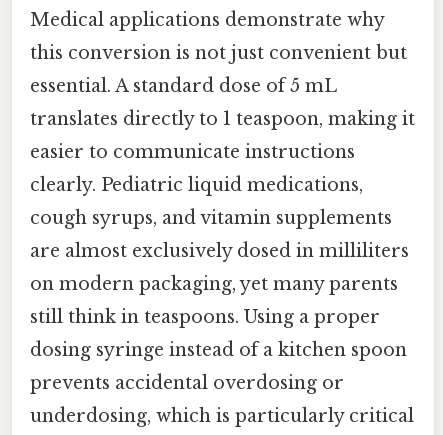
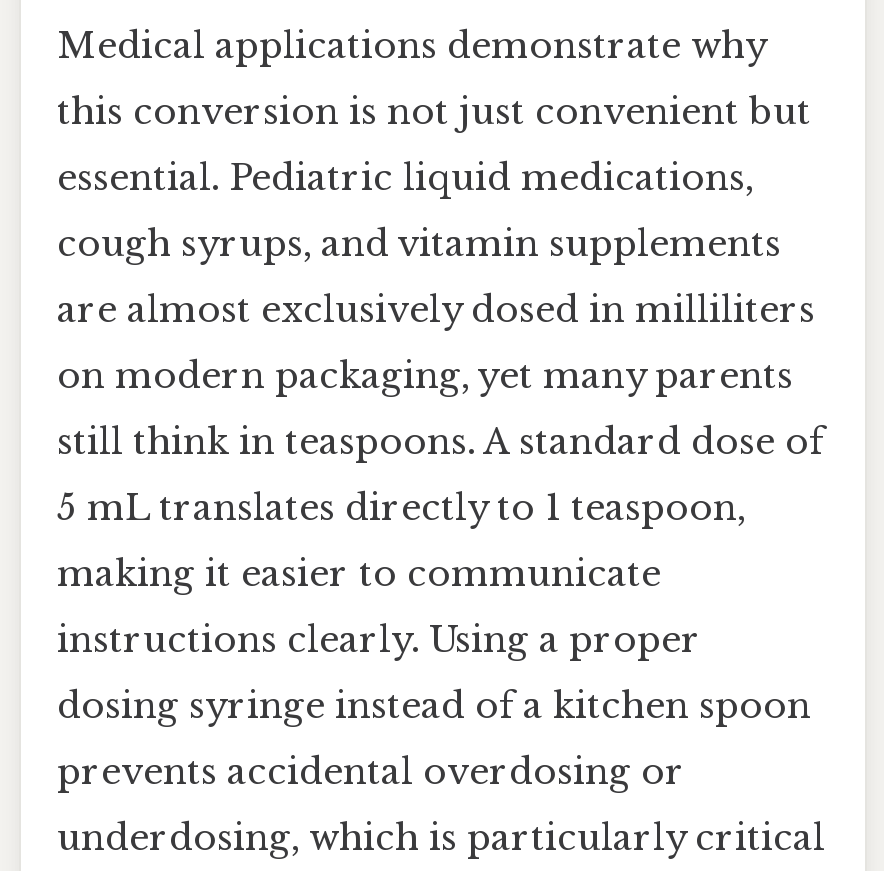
- essential. A standard dose of 5 mL
- translates directly to 1 teaspoon, making it
- easier to communicate instructions
- clearly. Pediatric liquid medications,
+ essential. Pediatric liquid medications,

moved up: cough syrups, and vitamin supplements | are almost exclusively dosed in milliliters | on modern packaging, yet many parents

- still think in teaspoons. Using a proper
+ still think in teaspoons. A standard dose of
+ 5 mL translates directly to 1 teaspoon,
+ making it easier to communicate
+ instructions clearly. Using a proper
